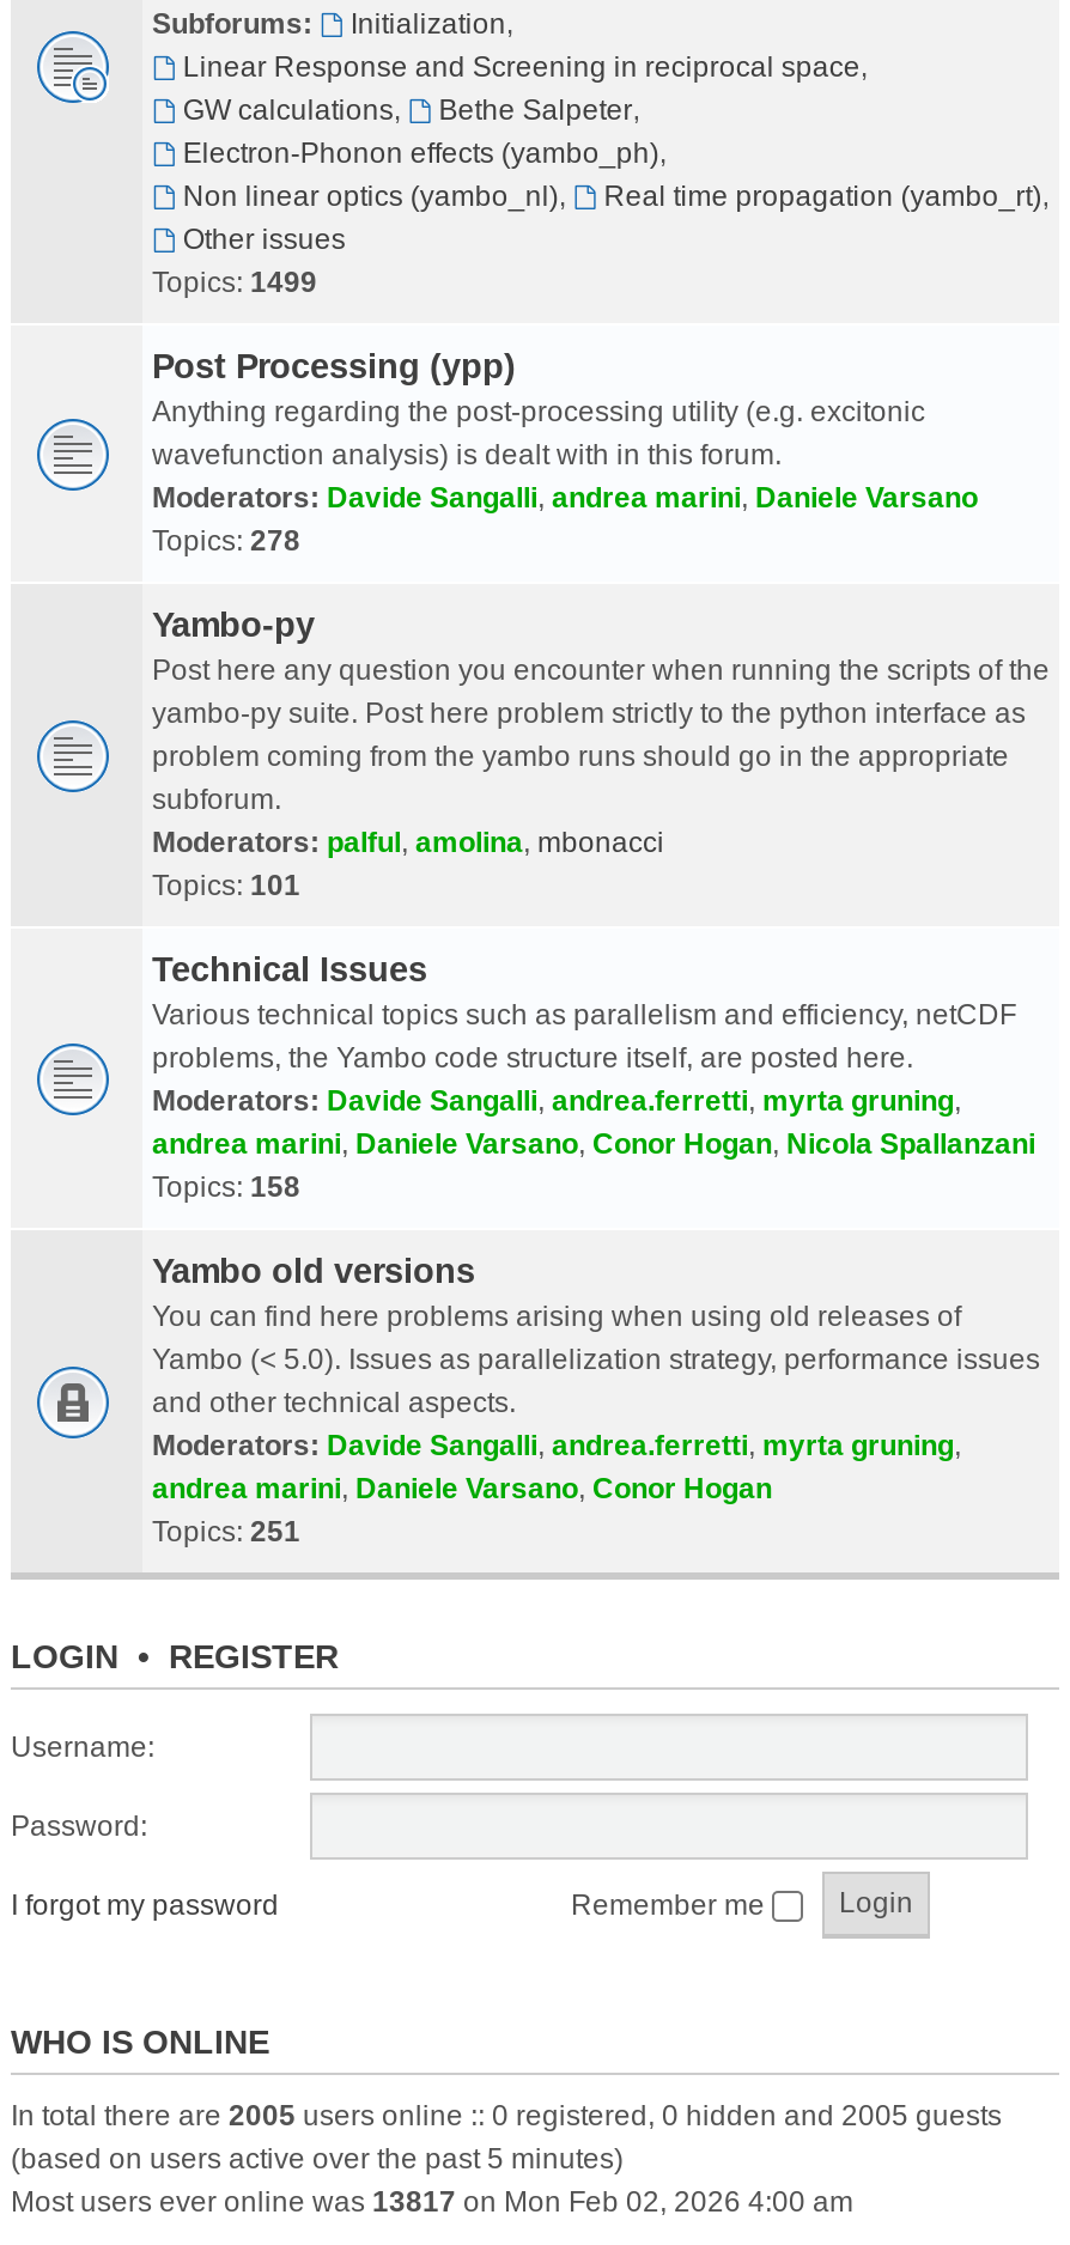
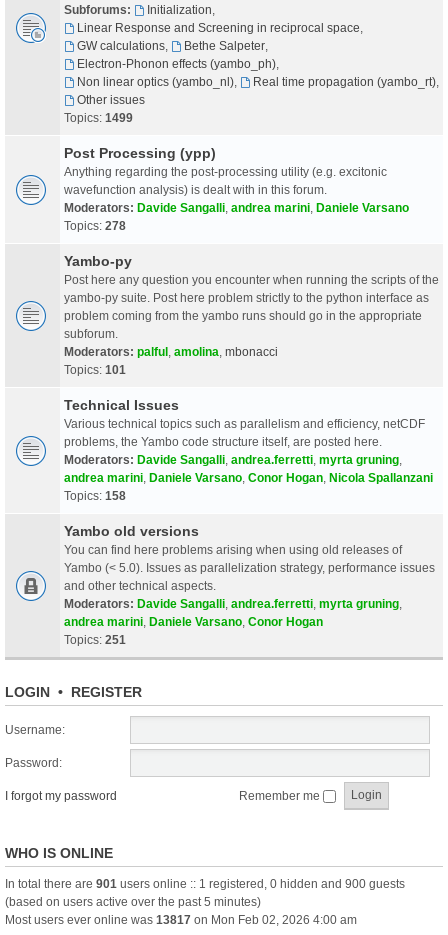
- In total there are 2005 users online :: 0 registered, 0 hidden and 2005 guests
+ In total there are 901 users online :: 1 registered, 0 hidden and 900 guests
